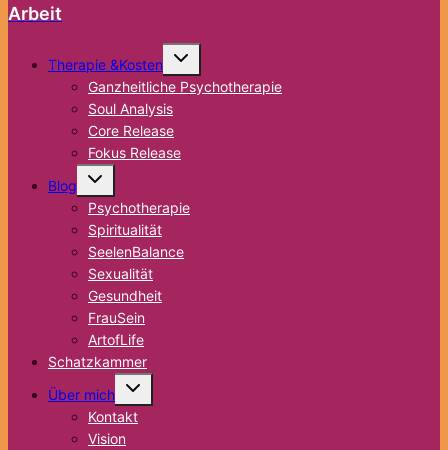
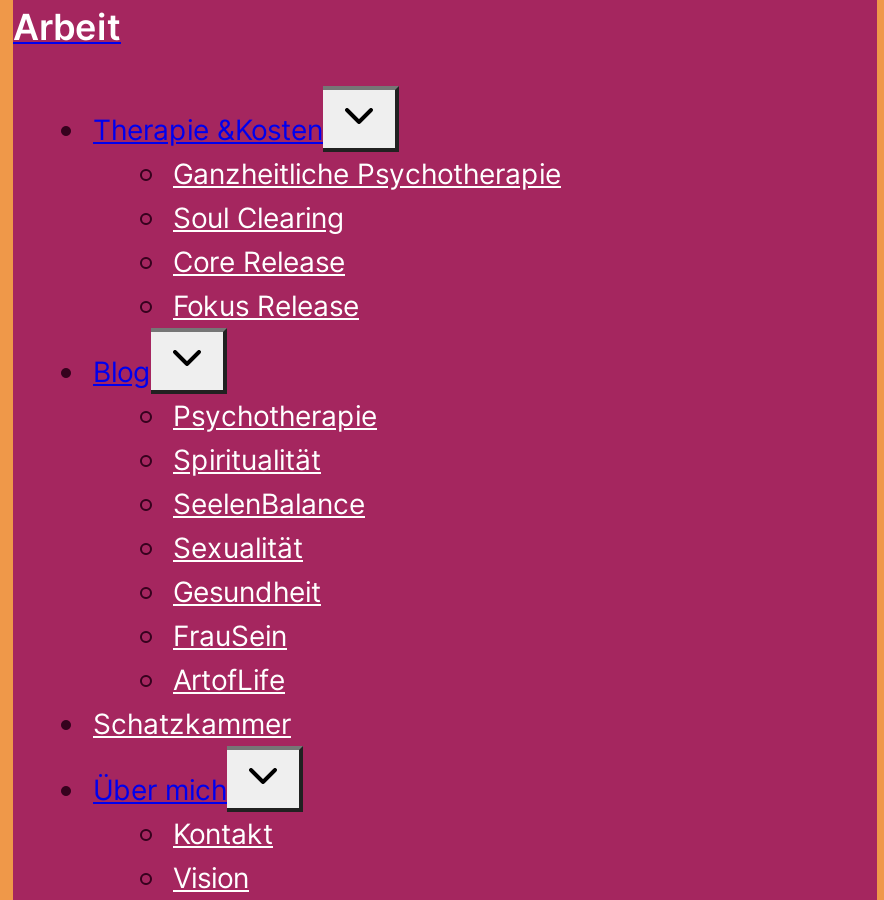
- Soul Analysis
+ Soul Clearing
